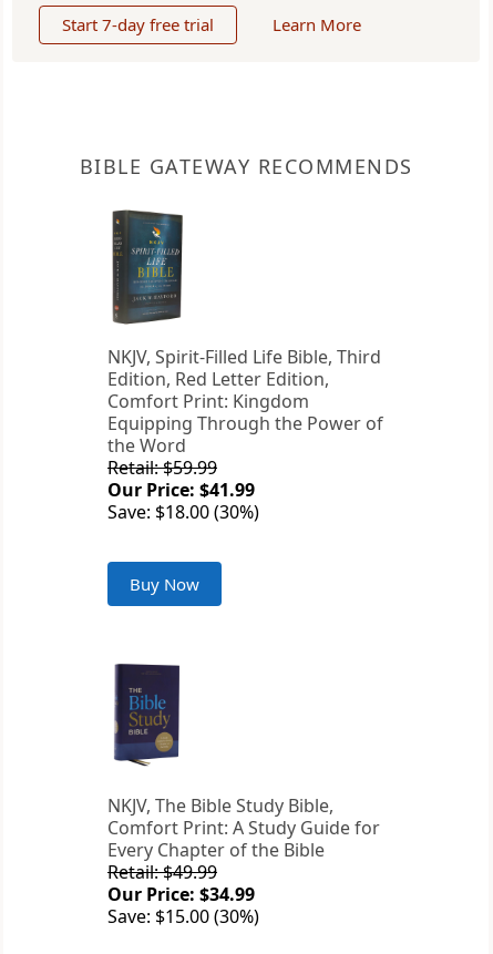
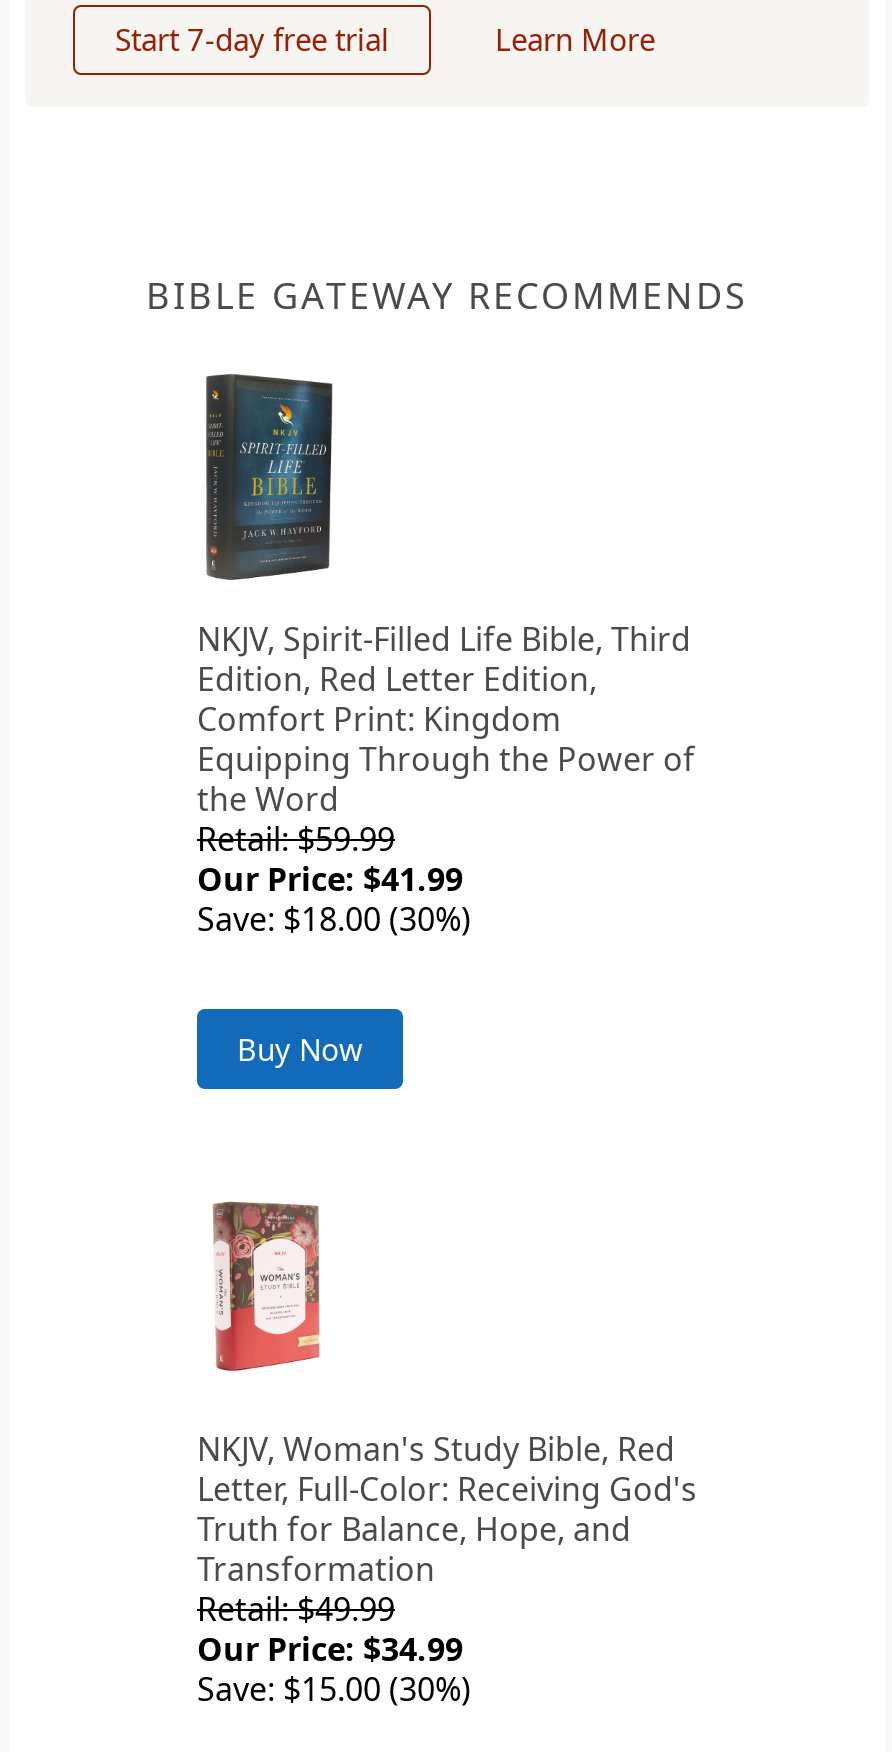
- [image]
- NKJV, The Bible Study Bible,
- Comfort Print: A Study Guide for
- Every Chapter of the Bible
+ [image]
+ NKJV, Woman's Study Bible, Red
+ Letter, Full-Color: Receiving God's
+ Truth for Balance, Hope, and
+ Transformation
